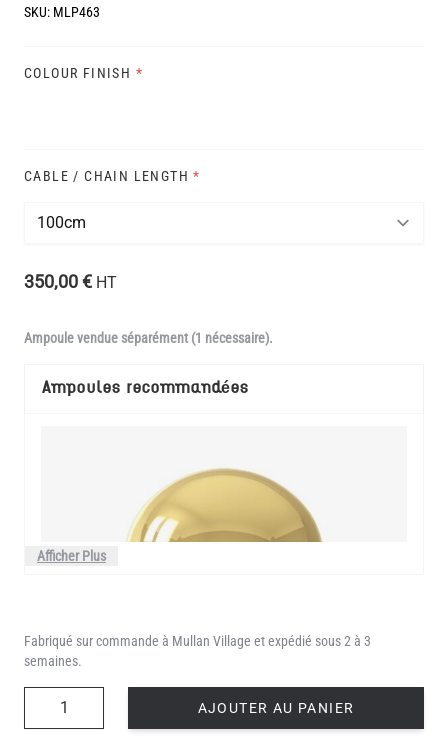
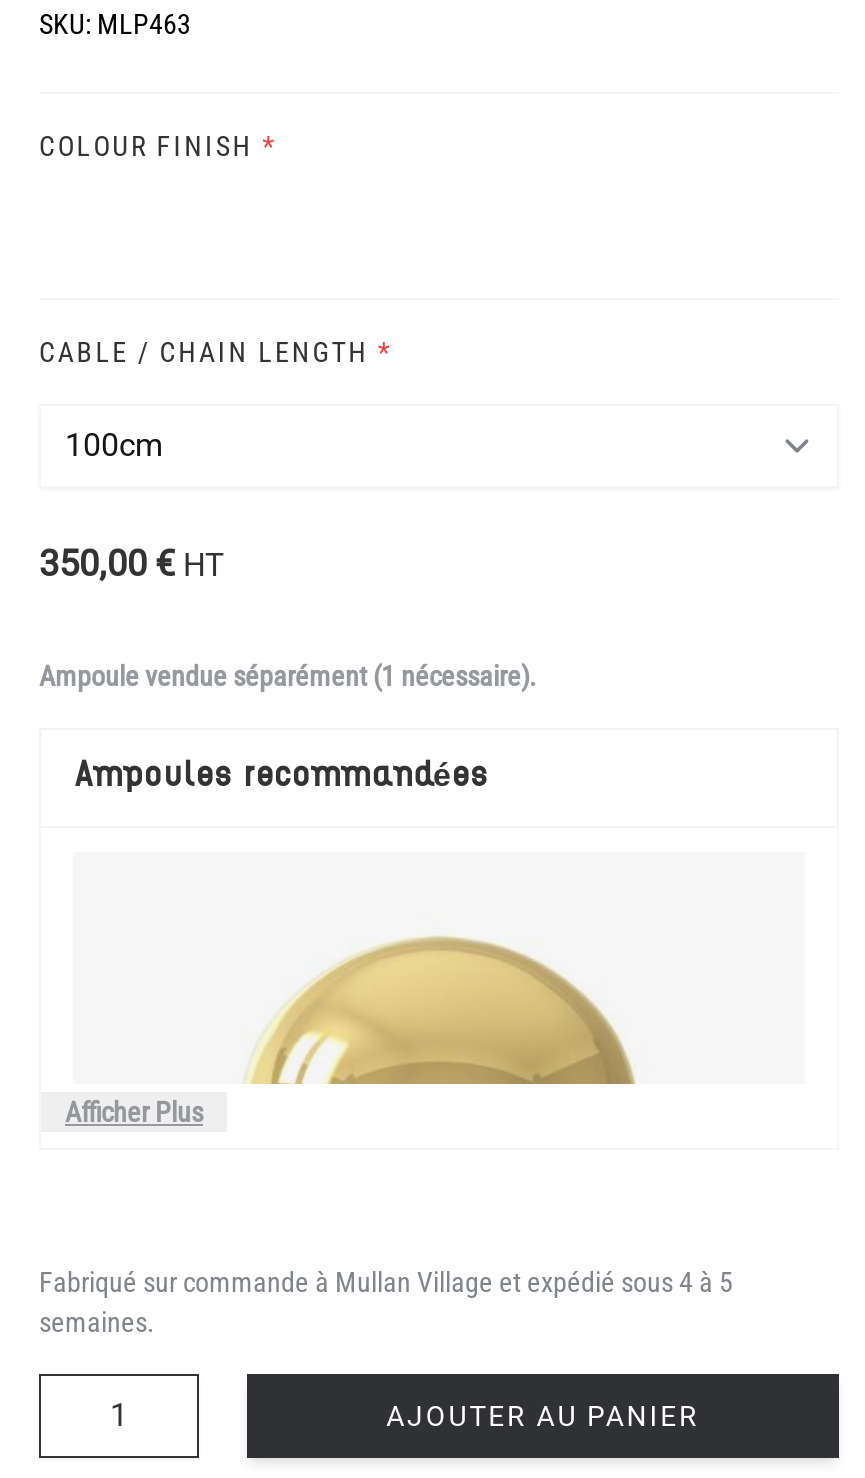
- Fabriqué sur commande à Mullan Village et expédié sous 2 à 3
+ Fabriqué sur commande à Mullan Village et expédié sous 4 à 5
